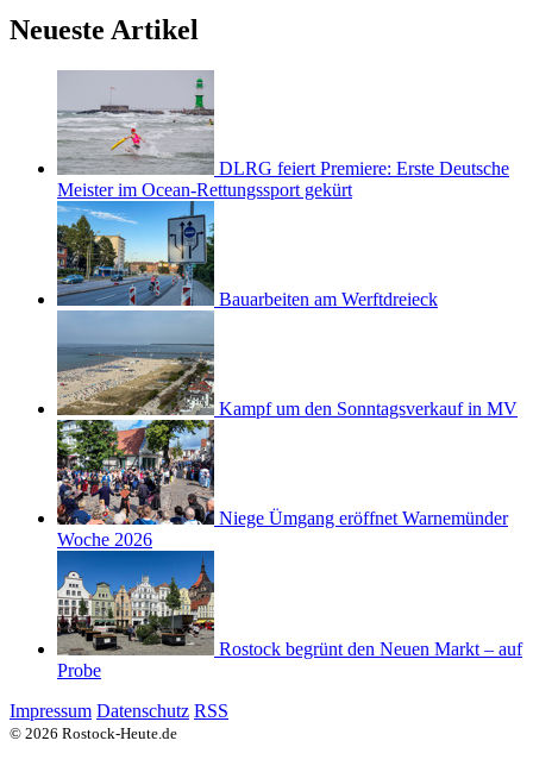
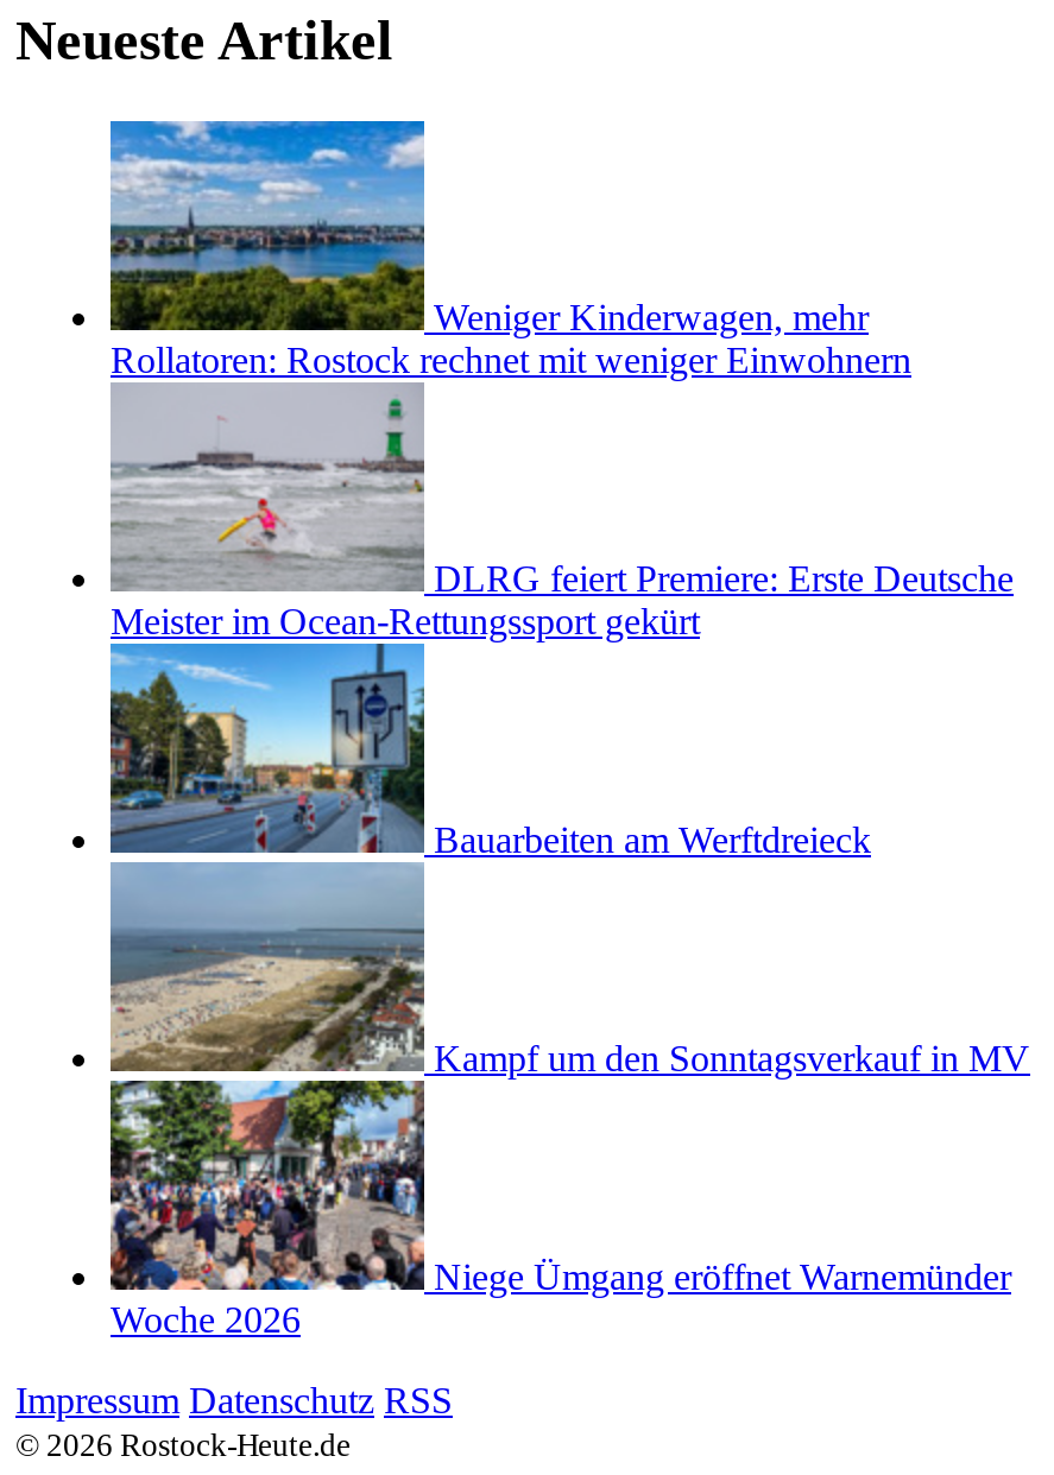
+ [image]
+ Weniger Kinderwagen, mehr
+ Rollatoren: Rostock rechnet mit weniger Einwohnern

moved down: [image] | DLRG feiert Premiere: Erste Deutsche | Meister im Ocean-Rettungssport gekürt | Bauarbeiten am Werftdreieck | Kampf um den Sonntagsverkauf in MV | Niege Ümgang eröffnet Warnemünder | Woche 2026

- [image]
- Rostock begrünt den Neuen Markt – auf
- Probe
